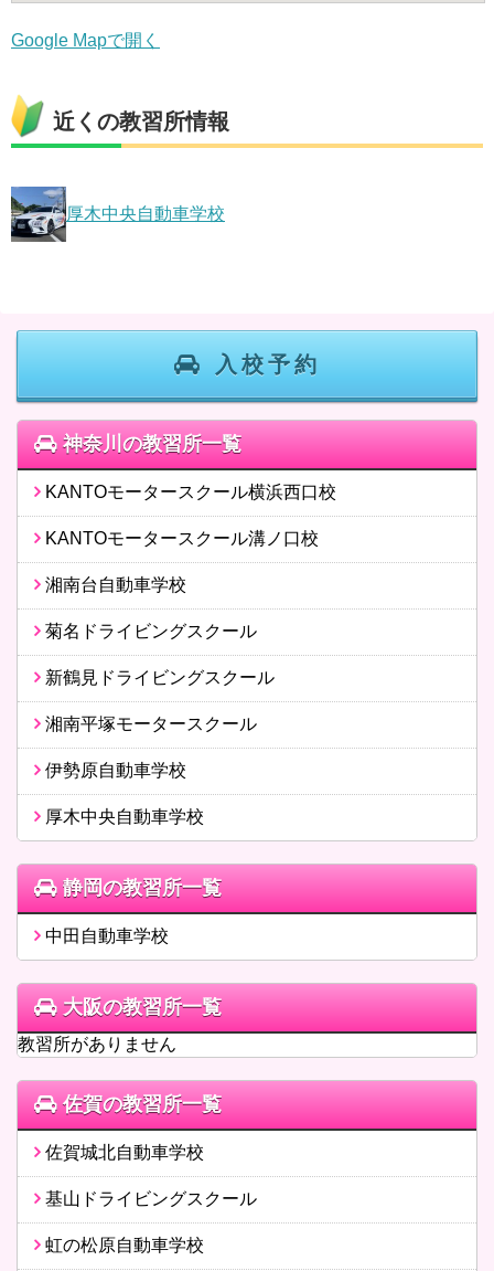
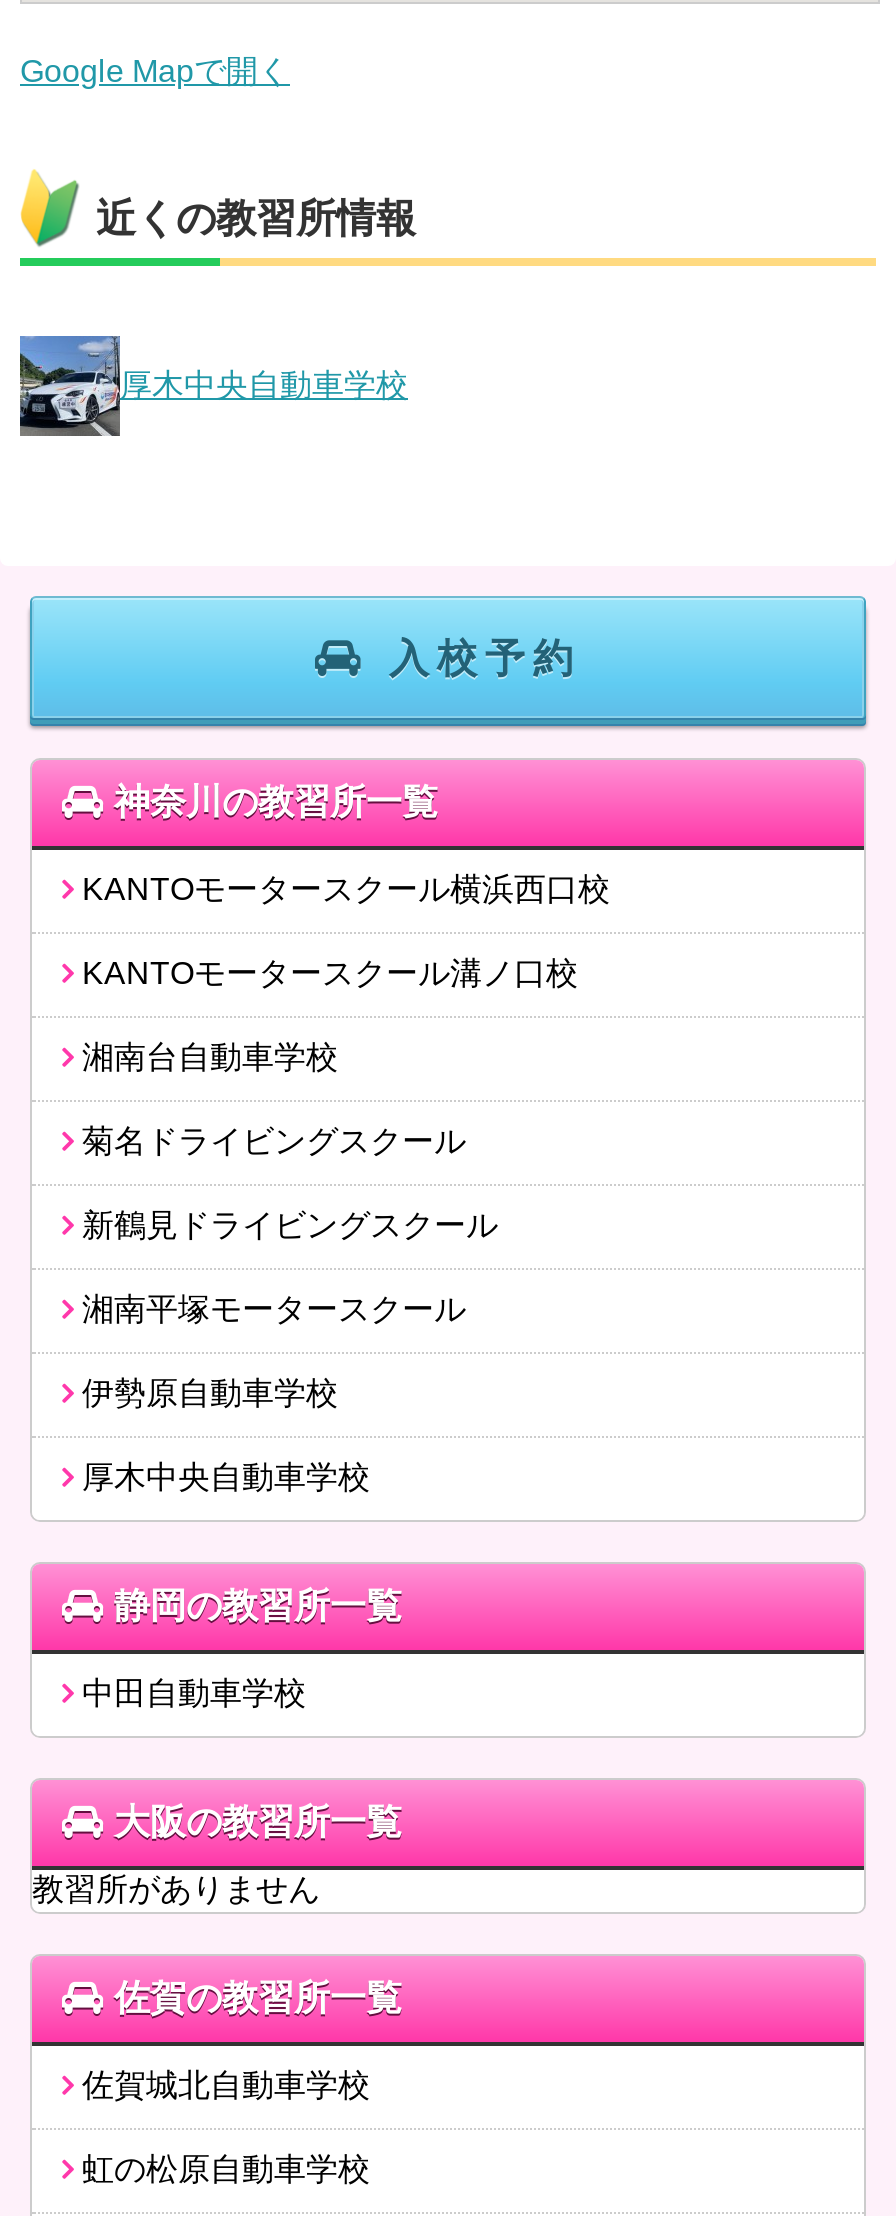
- 基山ドライビングスクール
